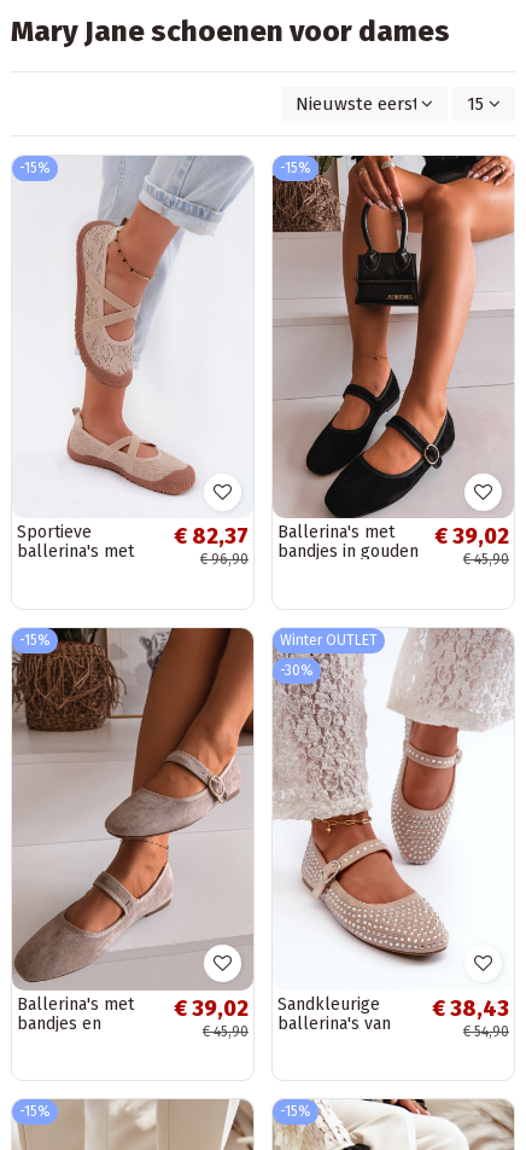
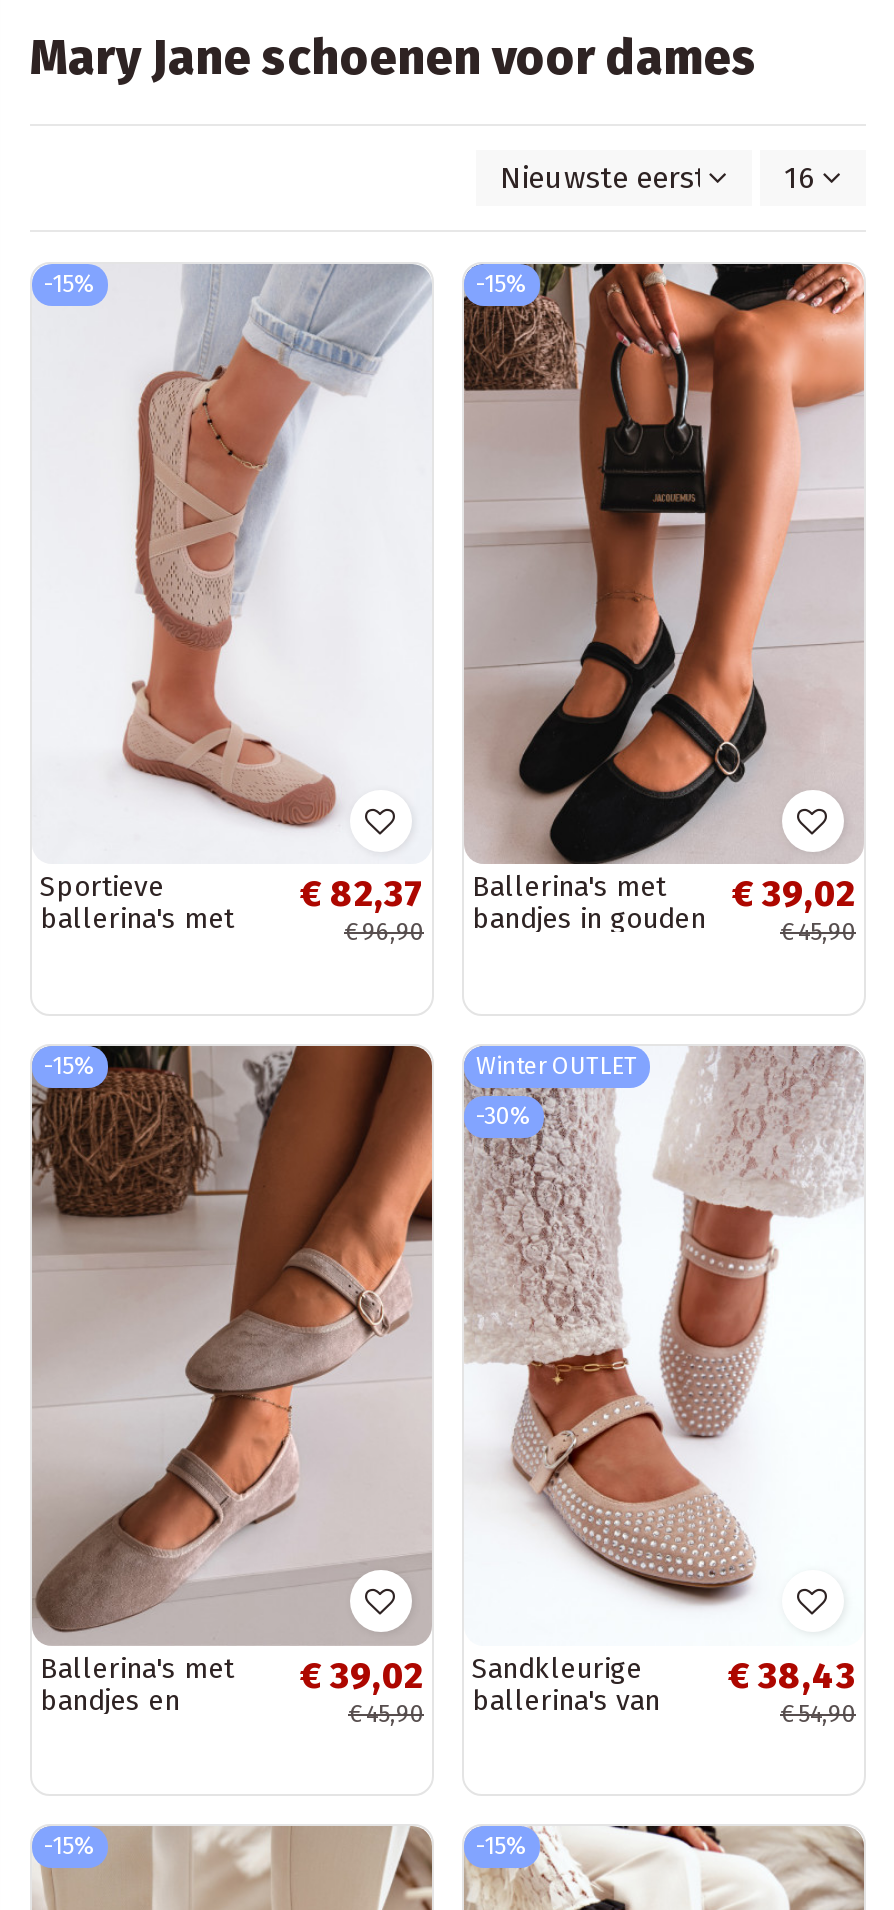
- 15
+ 16
